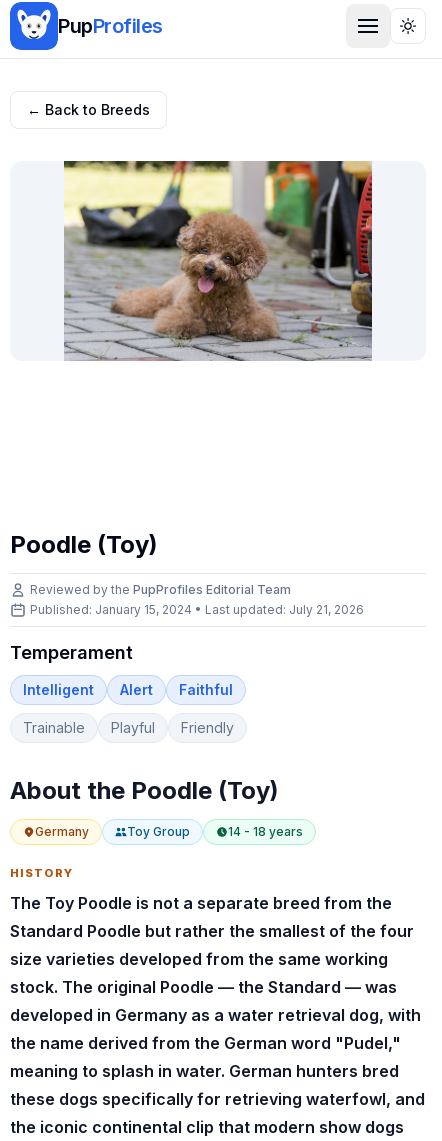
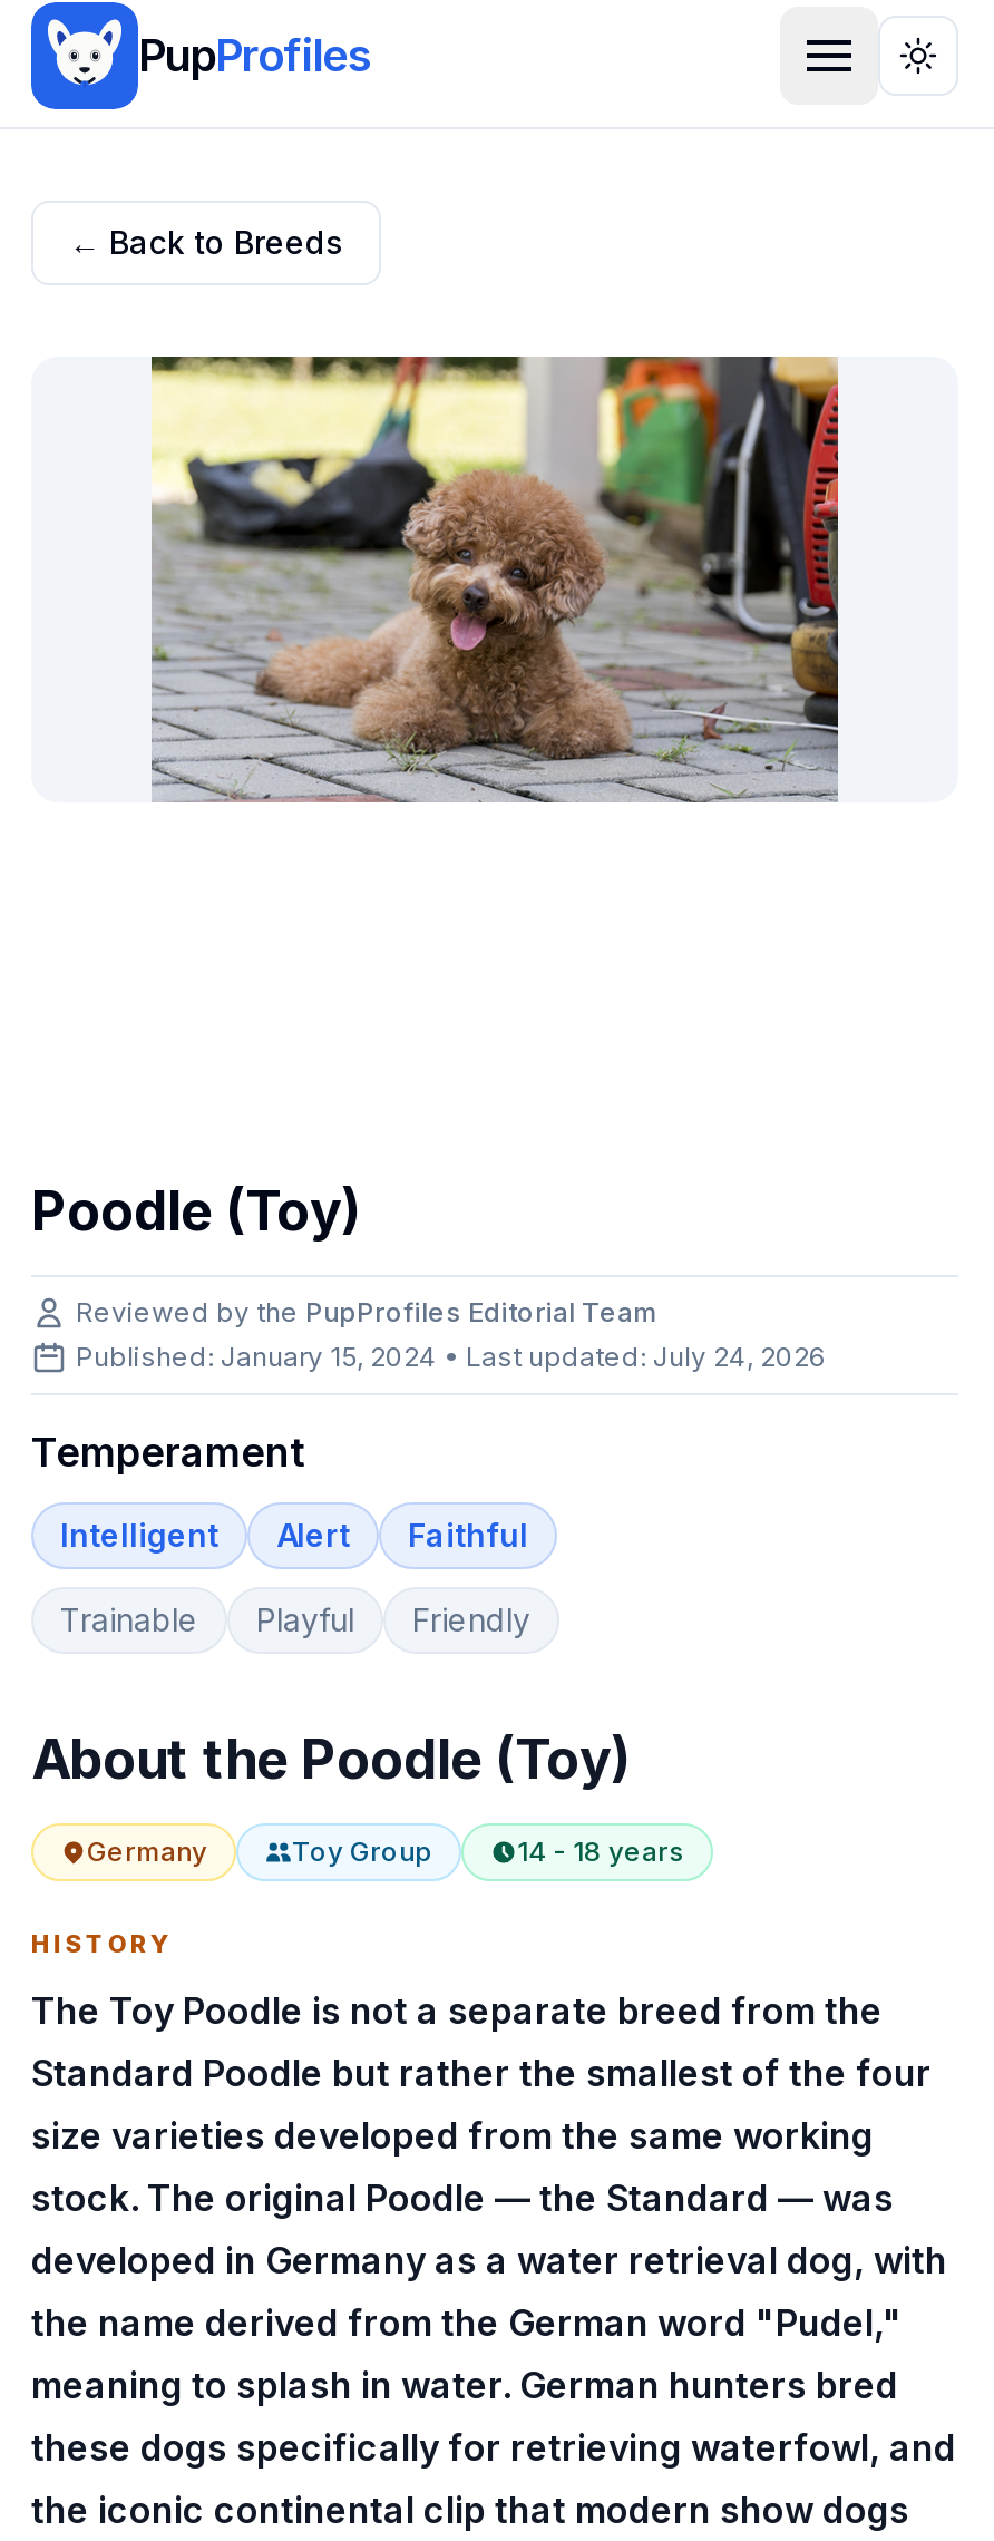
- Published: January 15, 2024 • Last updated: July 21, 2026
+ Published: January 15, 2024 • Last updated: July 24, 2026
